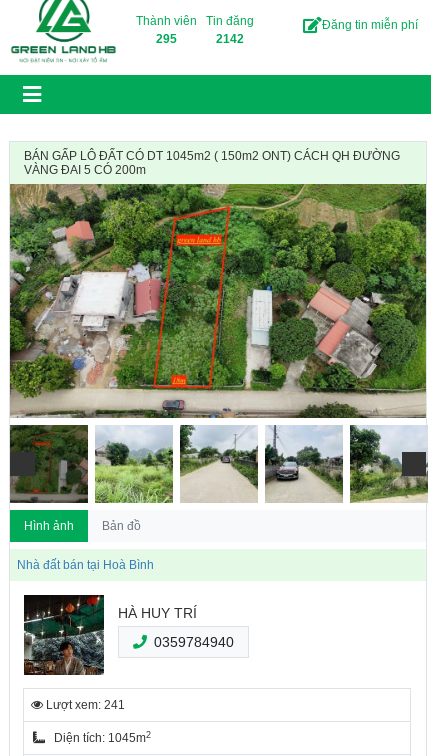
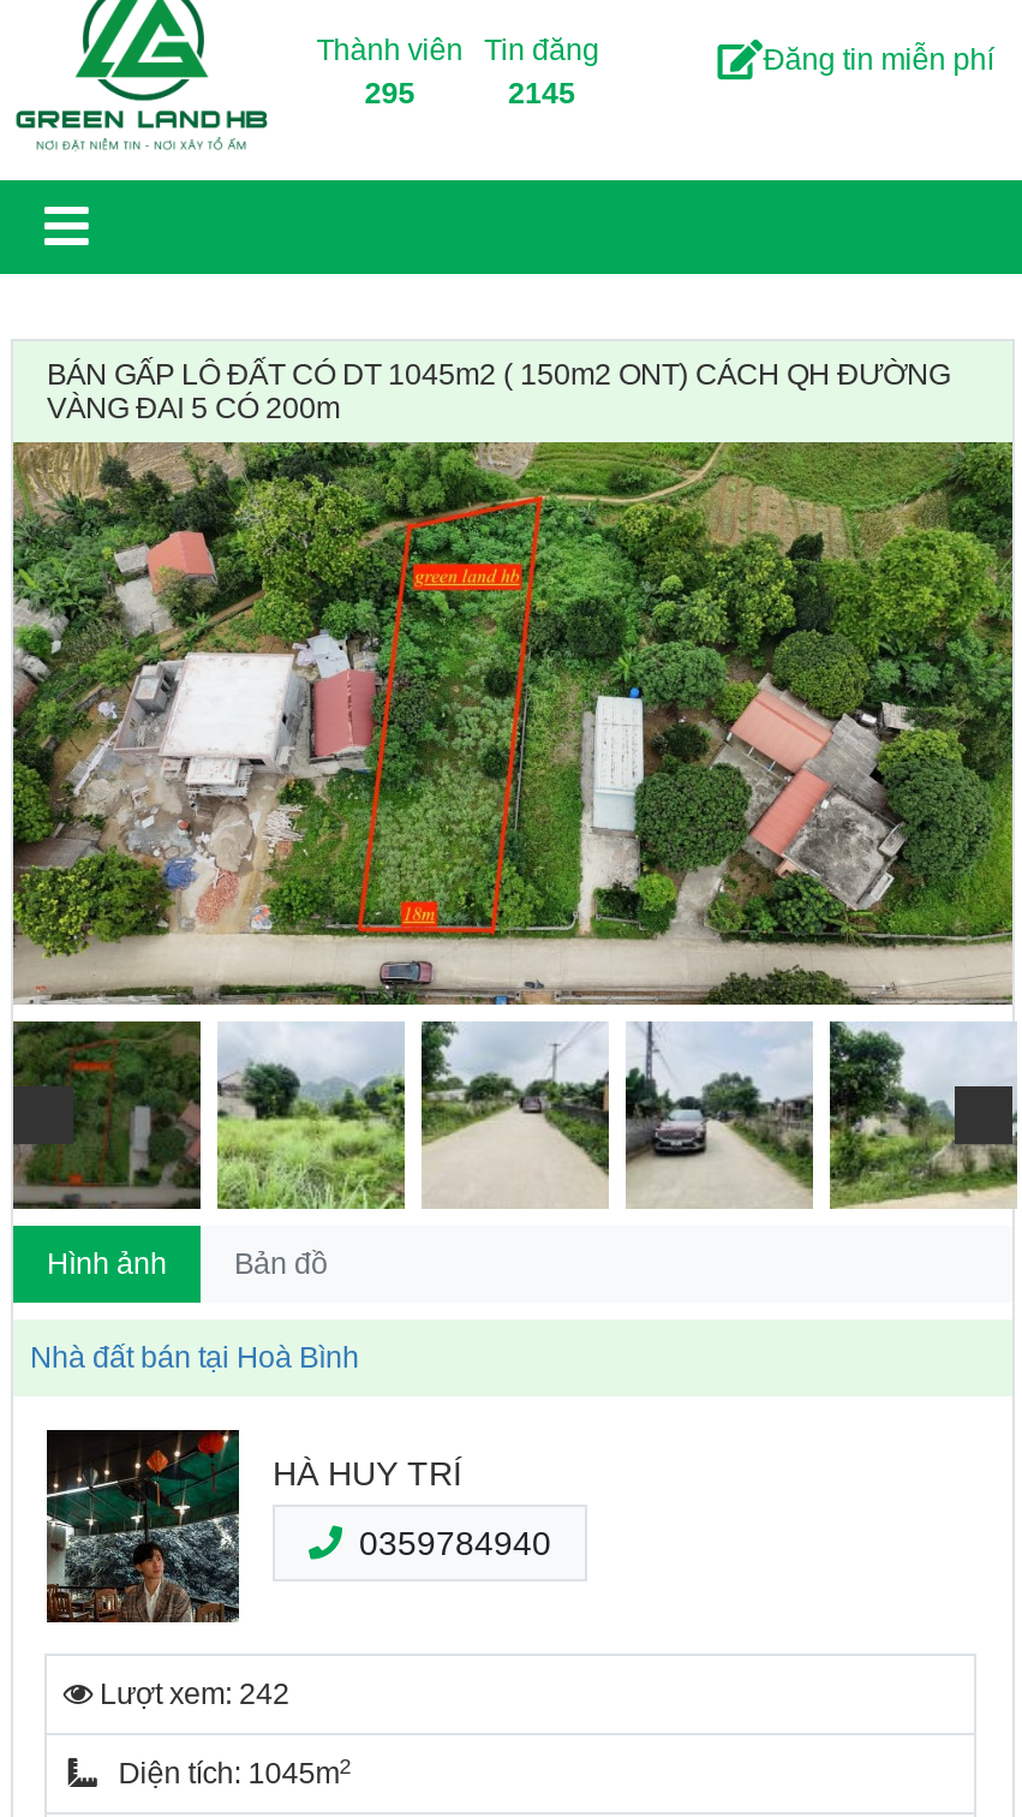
- 2142
+ 2145

- Lượt xem: 241
+ Lượt xem: 242
